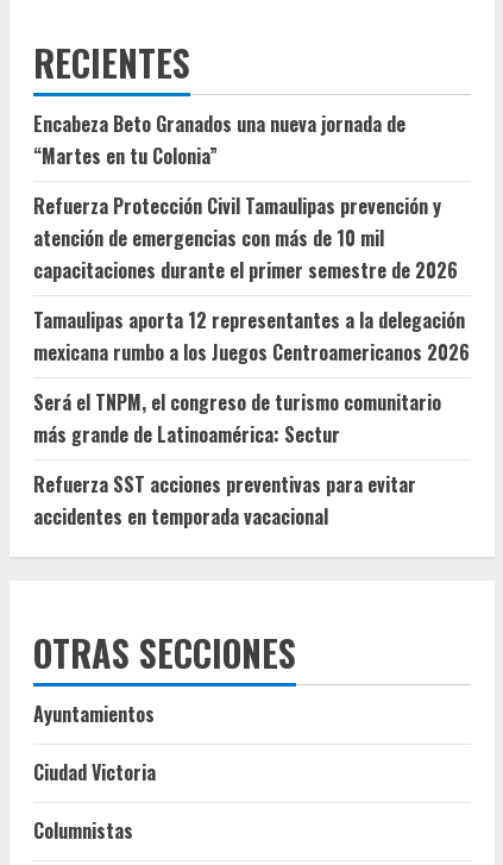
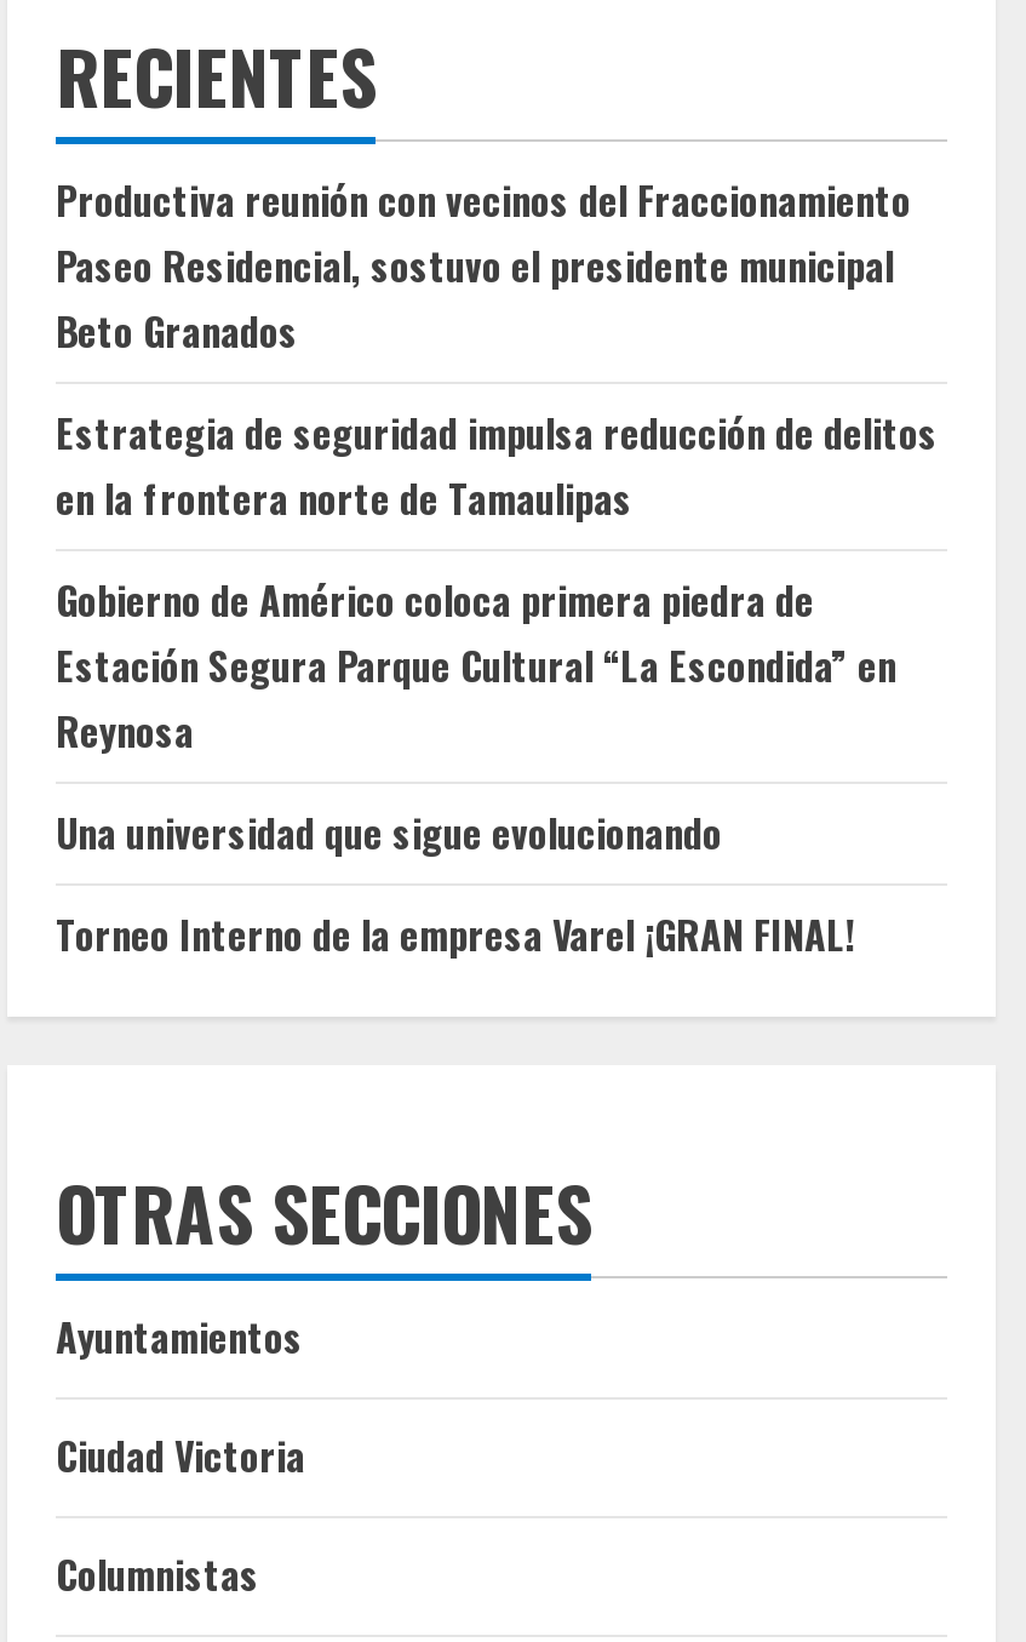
- Encabeza Beto Granados una nueva jornada de
- “Martes en tu Colonia”
+ Productiva reunión con vecinos del Fraccionamiento
+ Paseo Residencial, sostuvo el presidente municipal
+ Beto Granados

- Refuerza Protección Civil Tamaulipas prevención y
- atención de emergencias con más de 10 mil
- capacitaciones durante el primer semestre de 2026
+ Estrategia de seguridad impulsa reducción de delitos
+ en la frontera norte de Tamaulipas

- Tamaulipas aporta 12 representantes a la delegación
- mexicana rumbo a los Juegos Centroamericanos 2026
+ Gobierno de Américo coloca primera piedra de
+ Estación Segura Parque Cultural “La Escondida” en
+ Reynosa

- Será el TNPM, el congreso de turismo comunitario
- más grande de Latinoamérica: Sectur
+ Una universidad que sigue evolucionando

- Refuerza SST acciones preventivas para evitar
- accidentes en temporada vacacional
+ Torneo Interno de la empresa Varel ¡GRAN FINAL!
